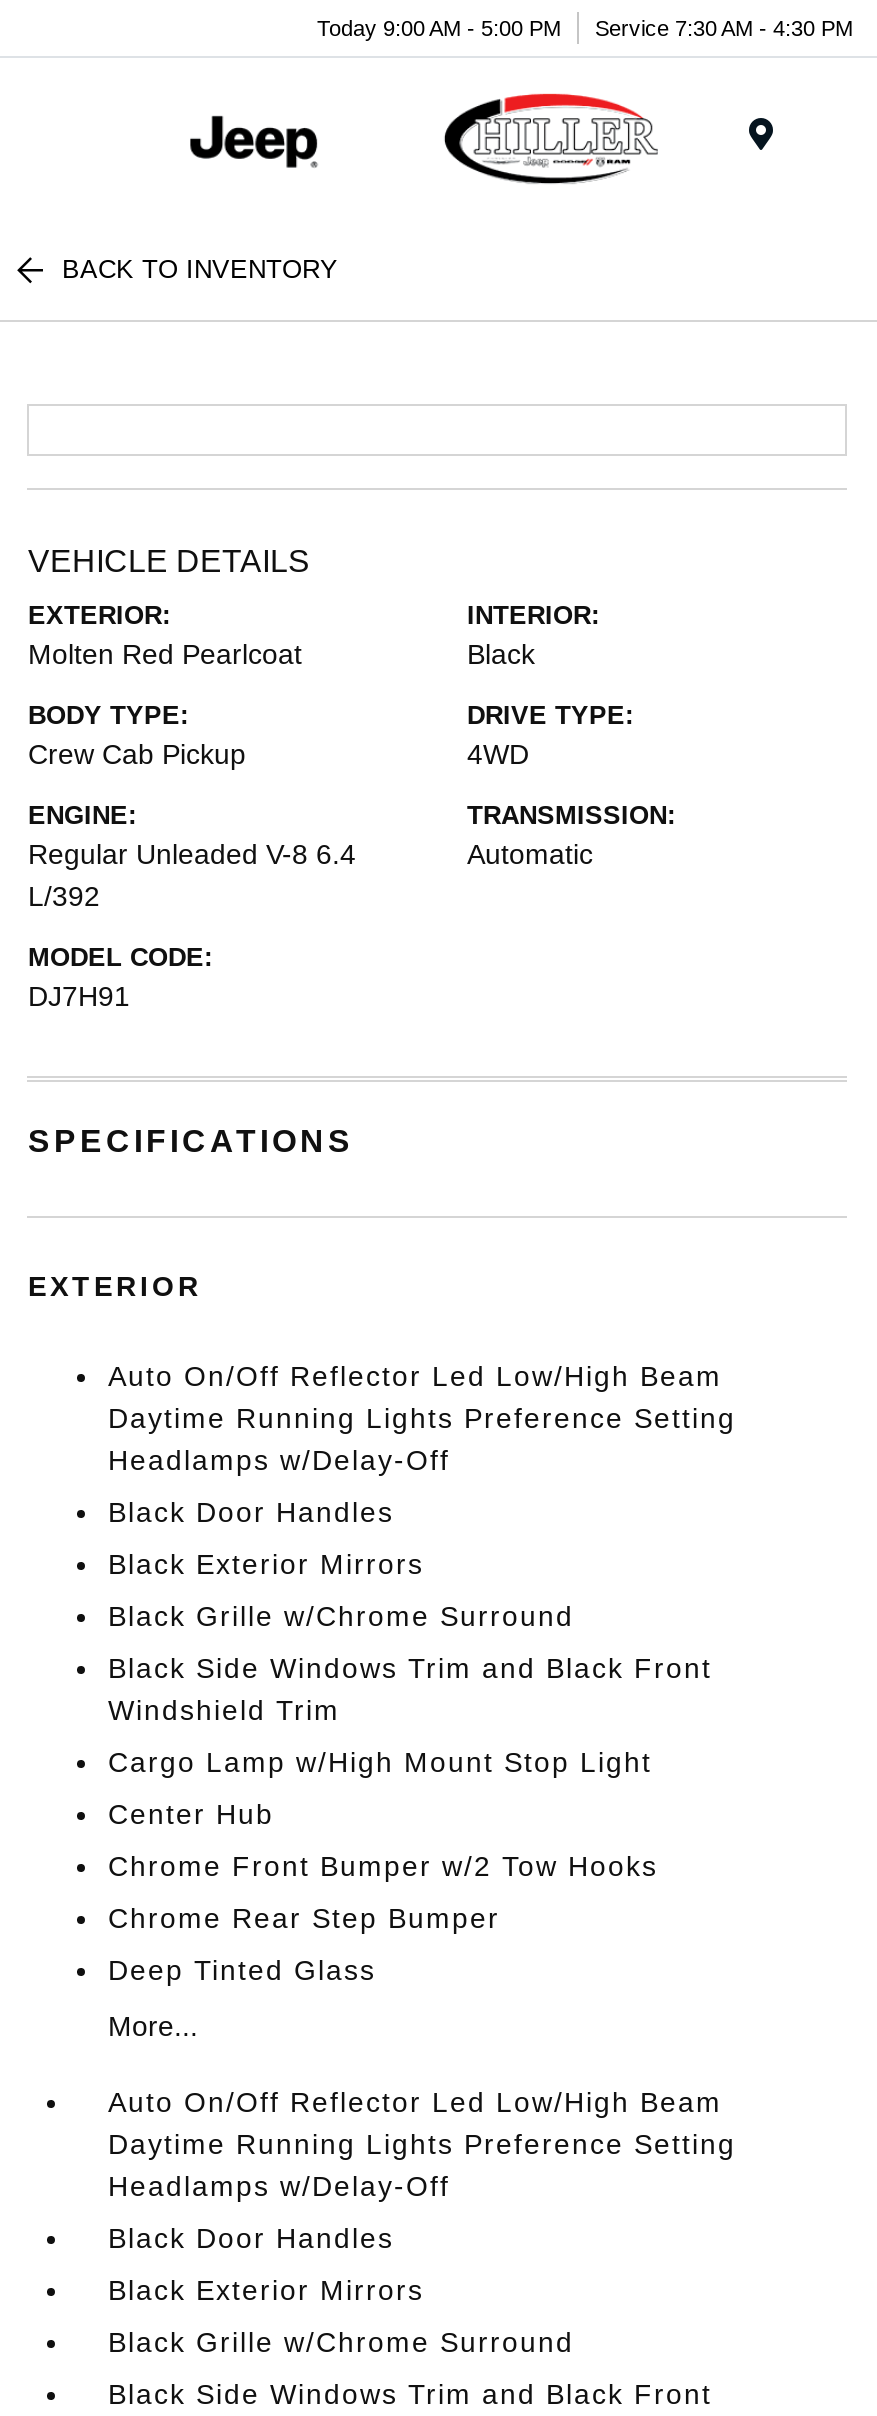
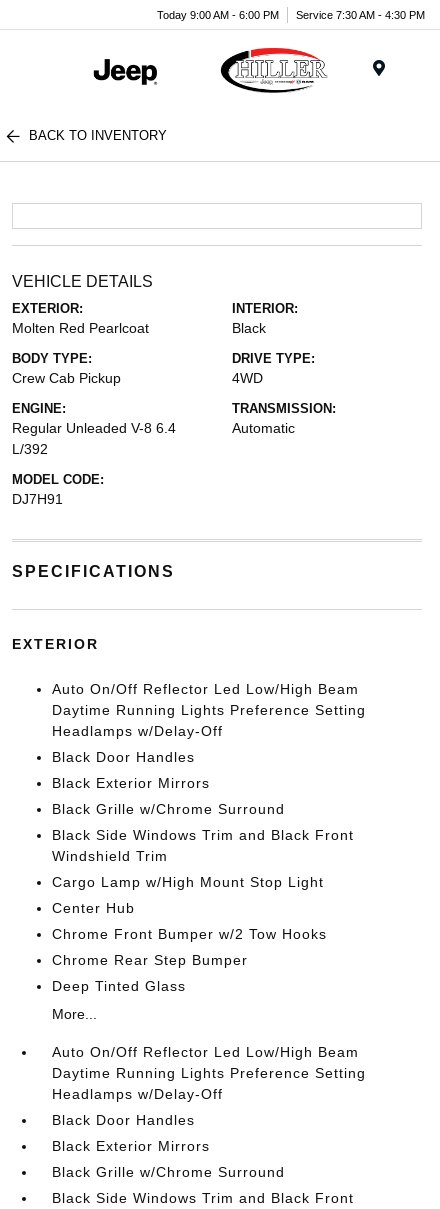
- Today 9:00 AM - 5:00 PM Service 7:30 AM - 4:30 PM
+ Today 9:00 AM - 6:00 PM Service 7:30 AM - 4:30 PM
